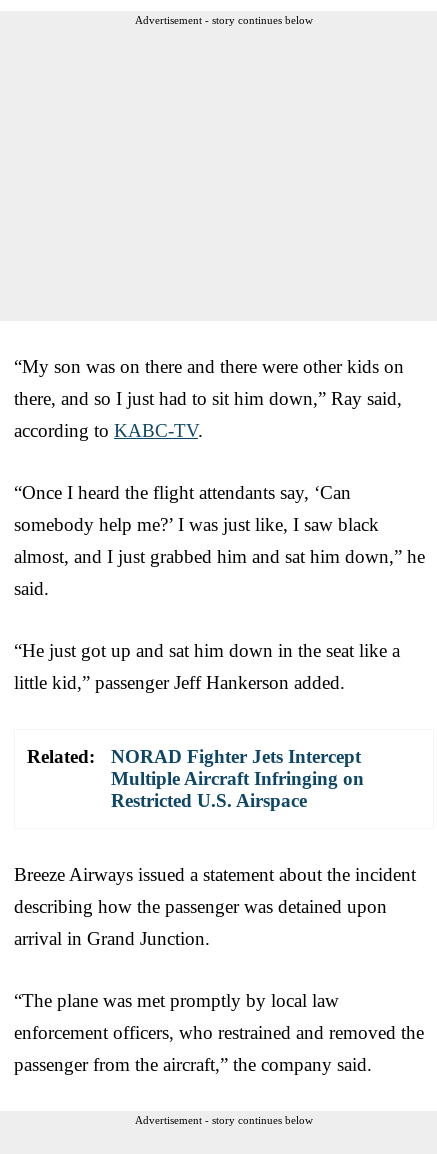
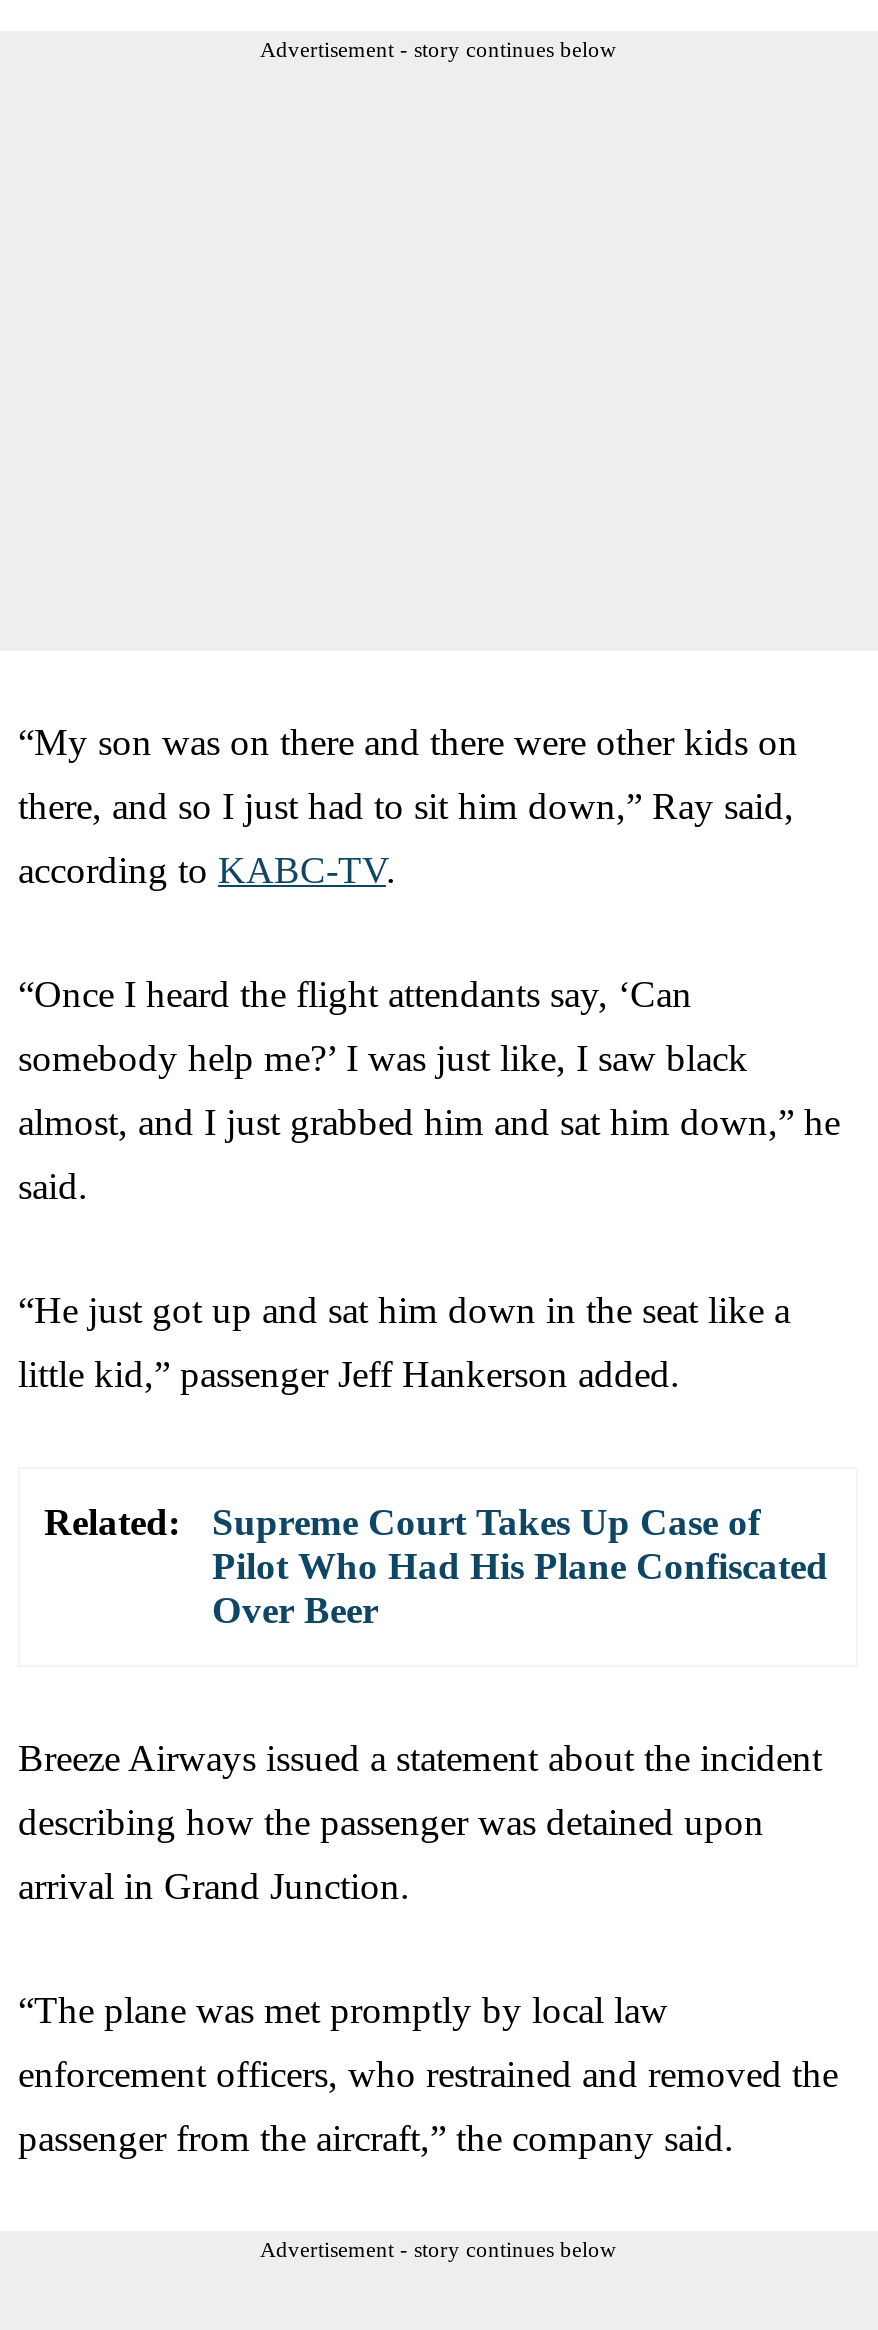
- NORAD Fighter Jets Intercept
- Multiple Aircraft Infringing on
- Restricted U.S. Airspace
+ Supreme Court Takes Up Case of
+ Pilot Who Had His Plane Confiscated
+ Over Beer
